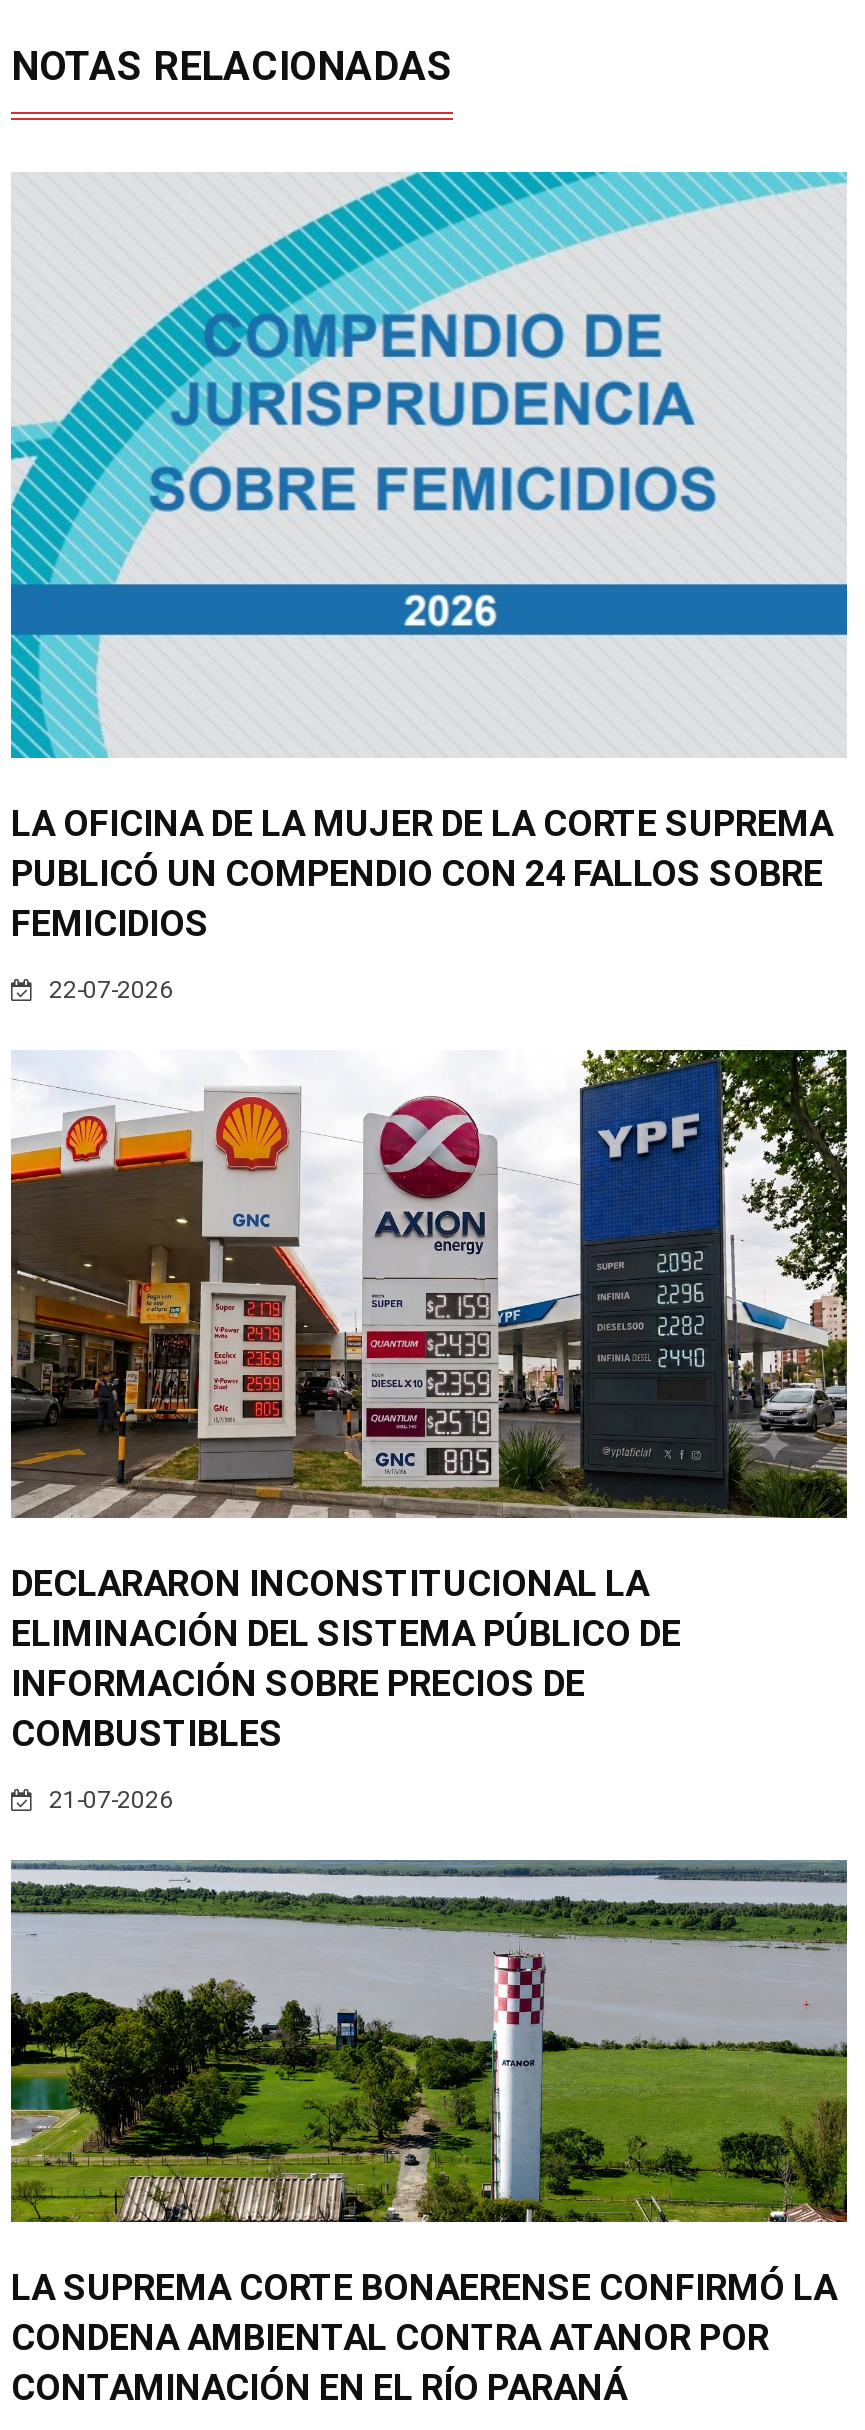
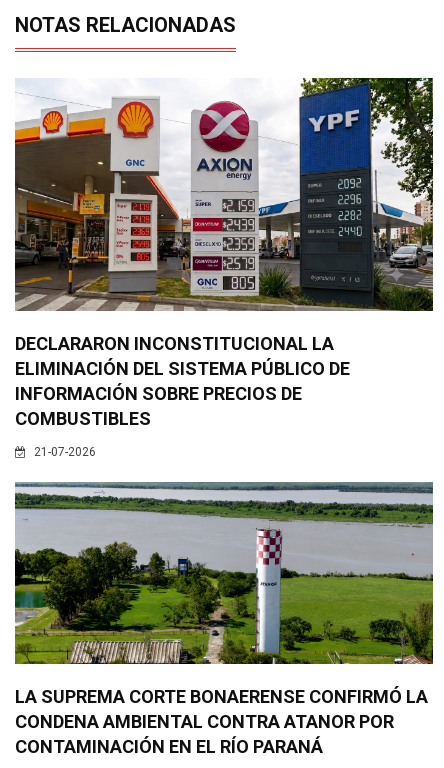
- [image]
- LA OFICINA DE LA MUJER DE LA CORTE SUPREMA
- PUBLICÓ UN COMPENDIO CON 24 FALLOS SOBRE
- FEMICIDIOS
- 22-07-2026
